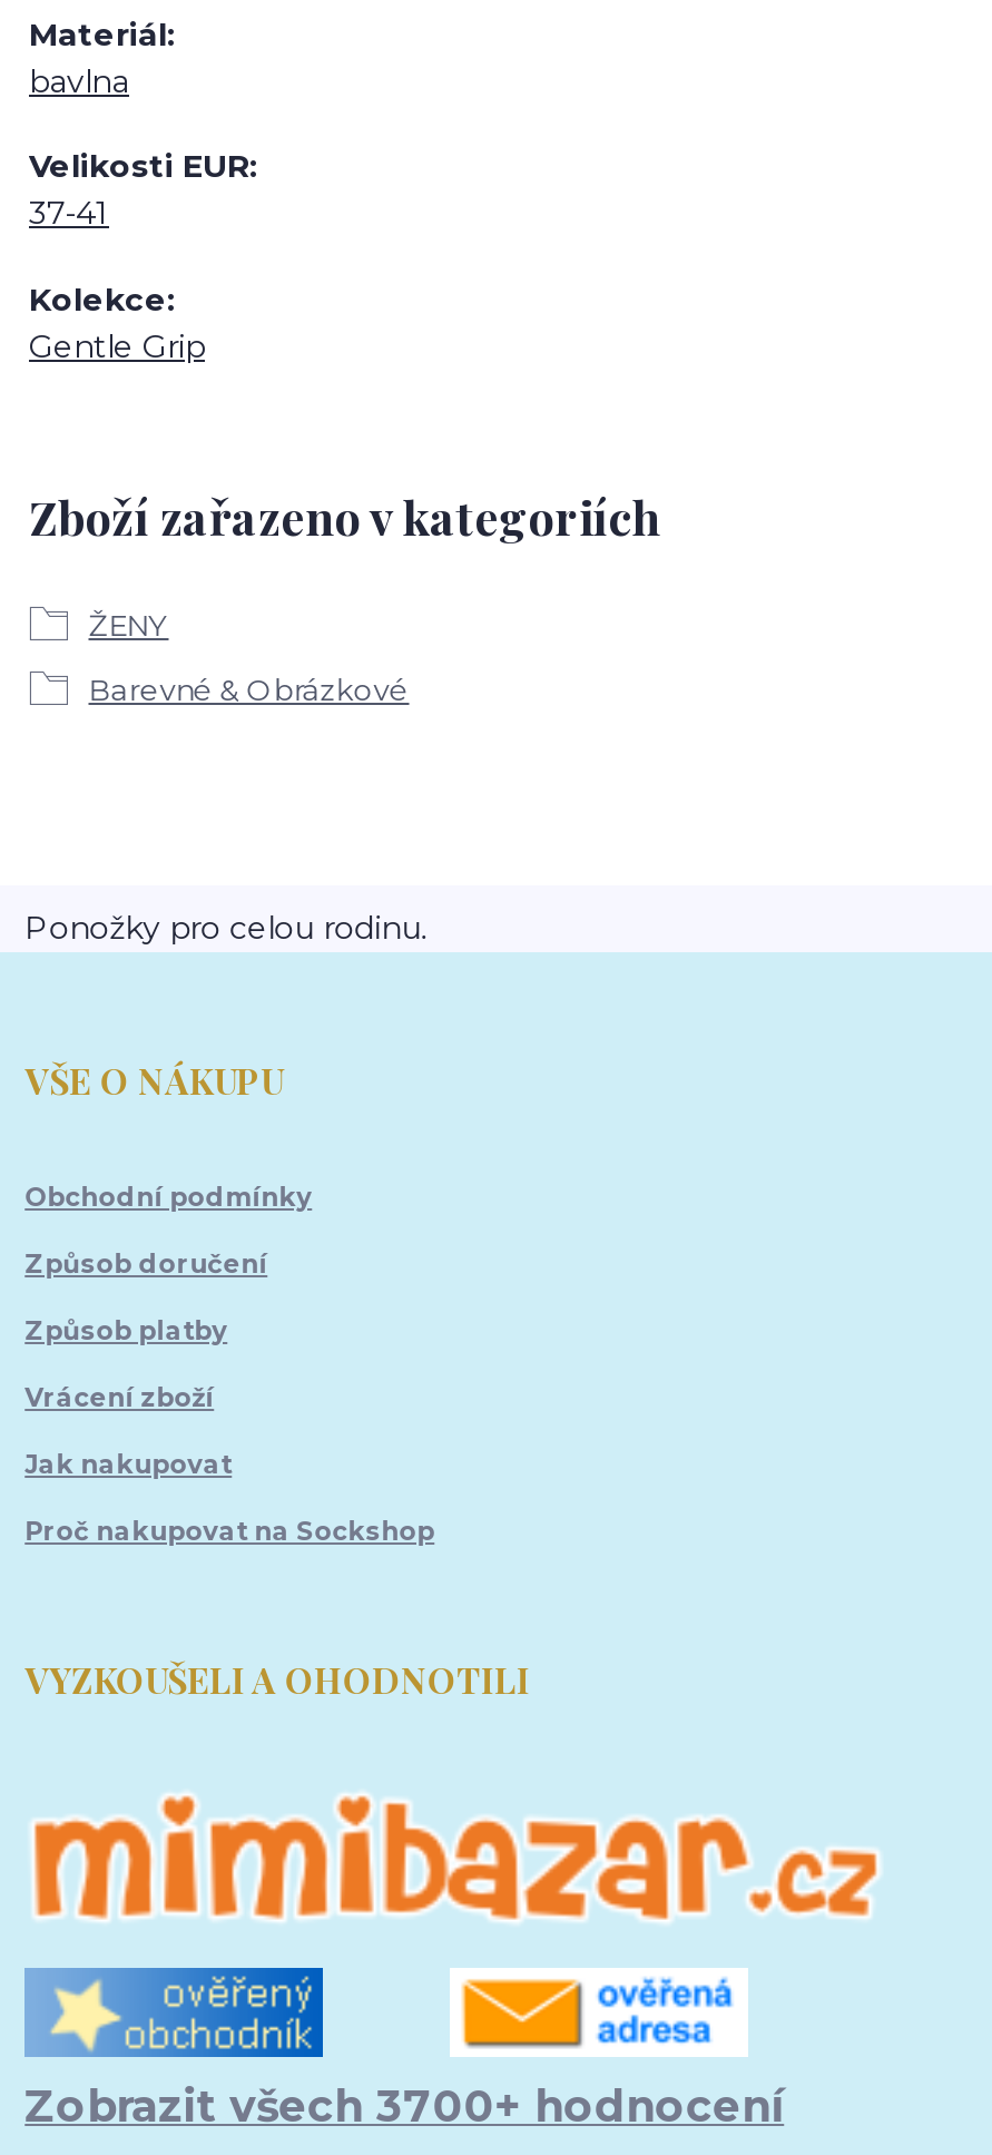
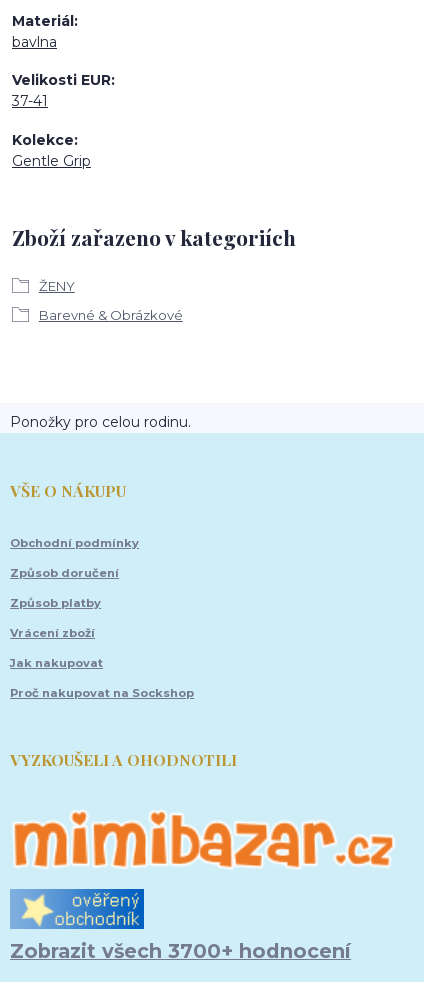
- [image]
